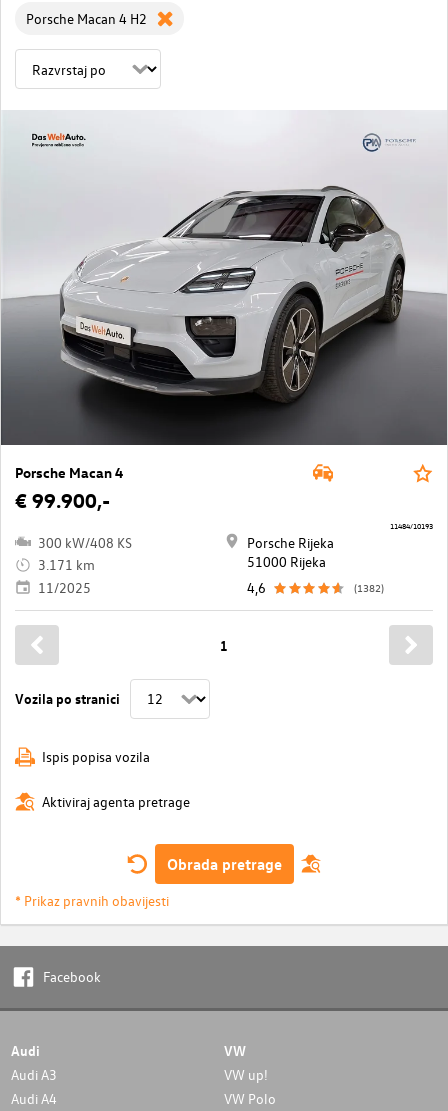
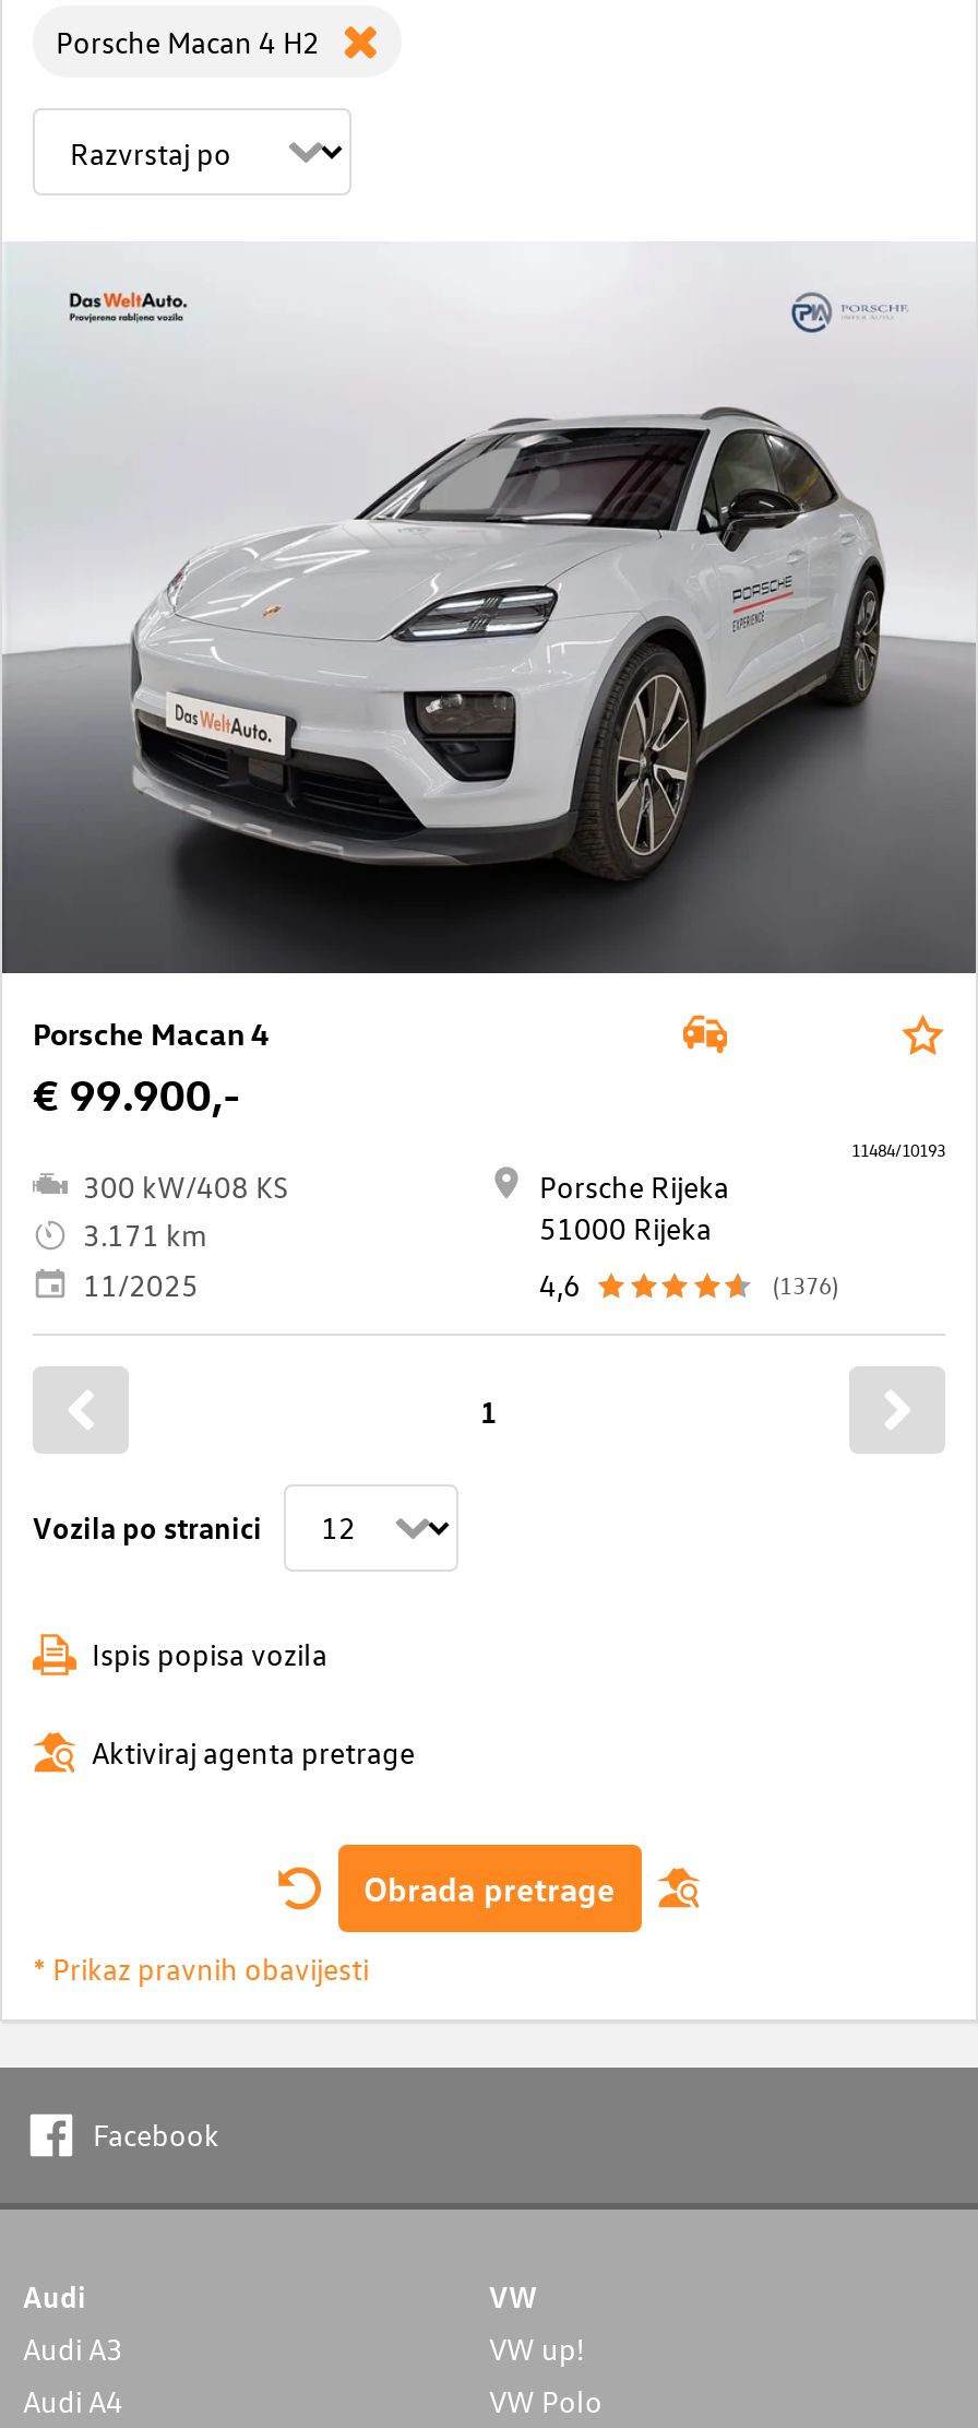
- (1382)
+ (1376)
